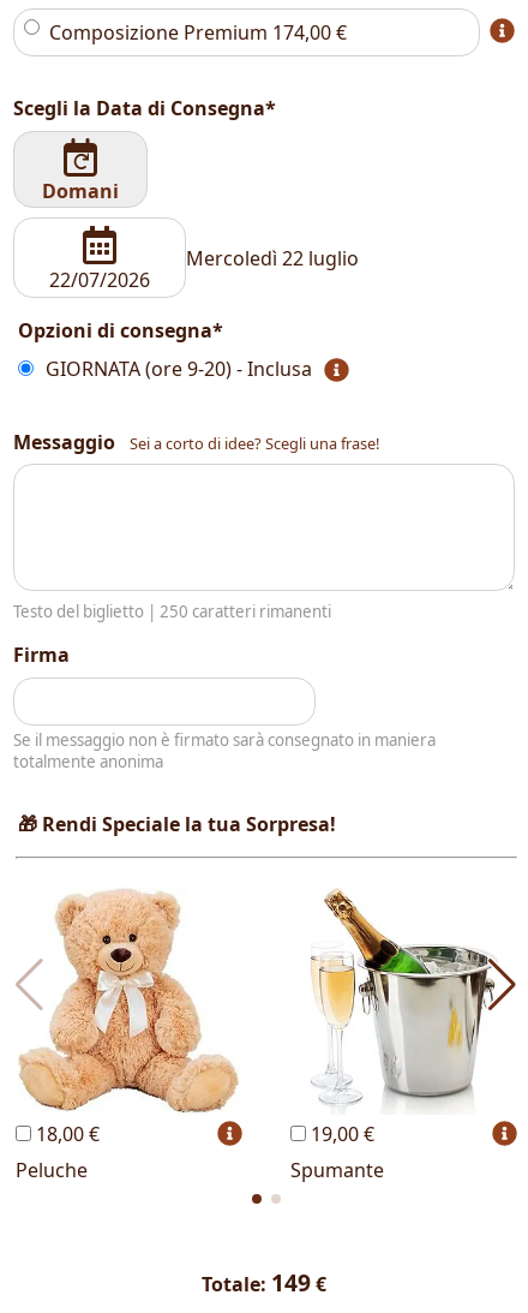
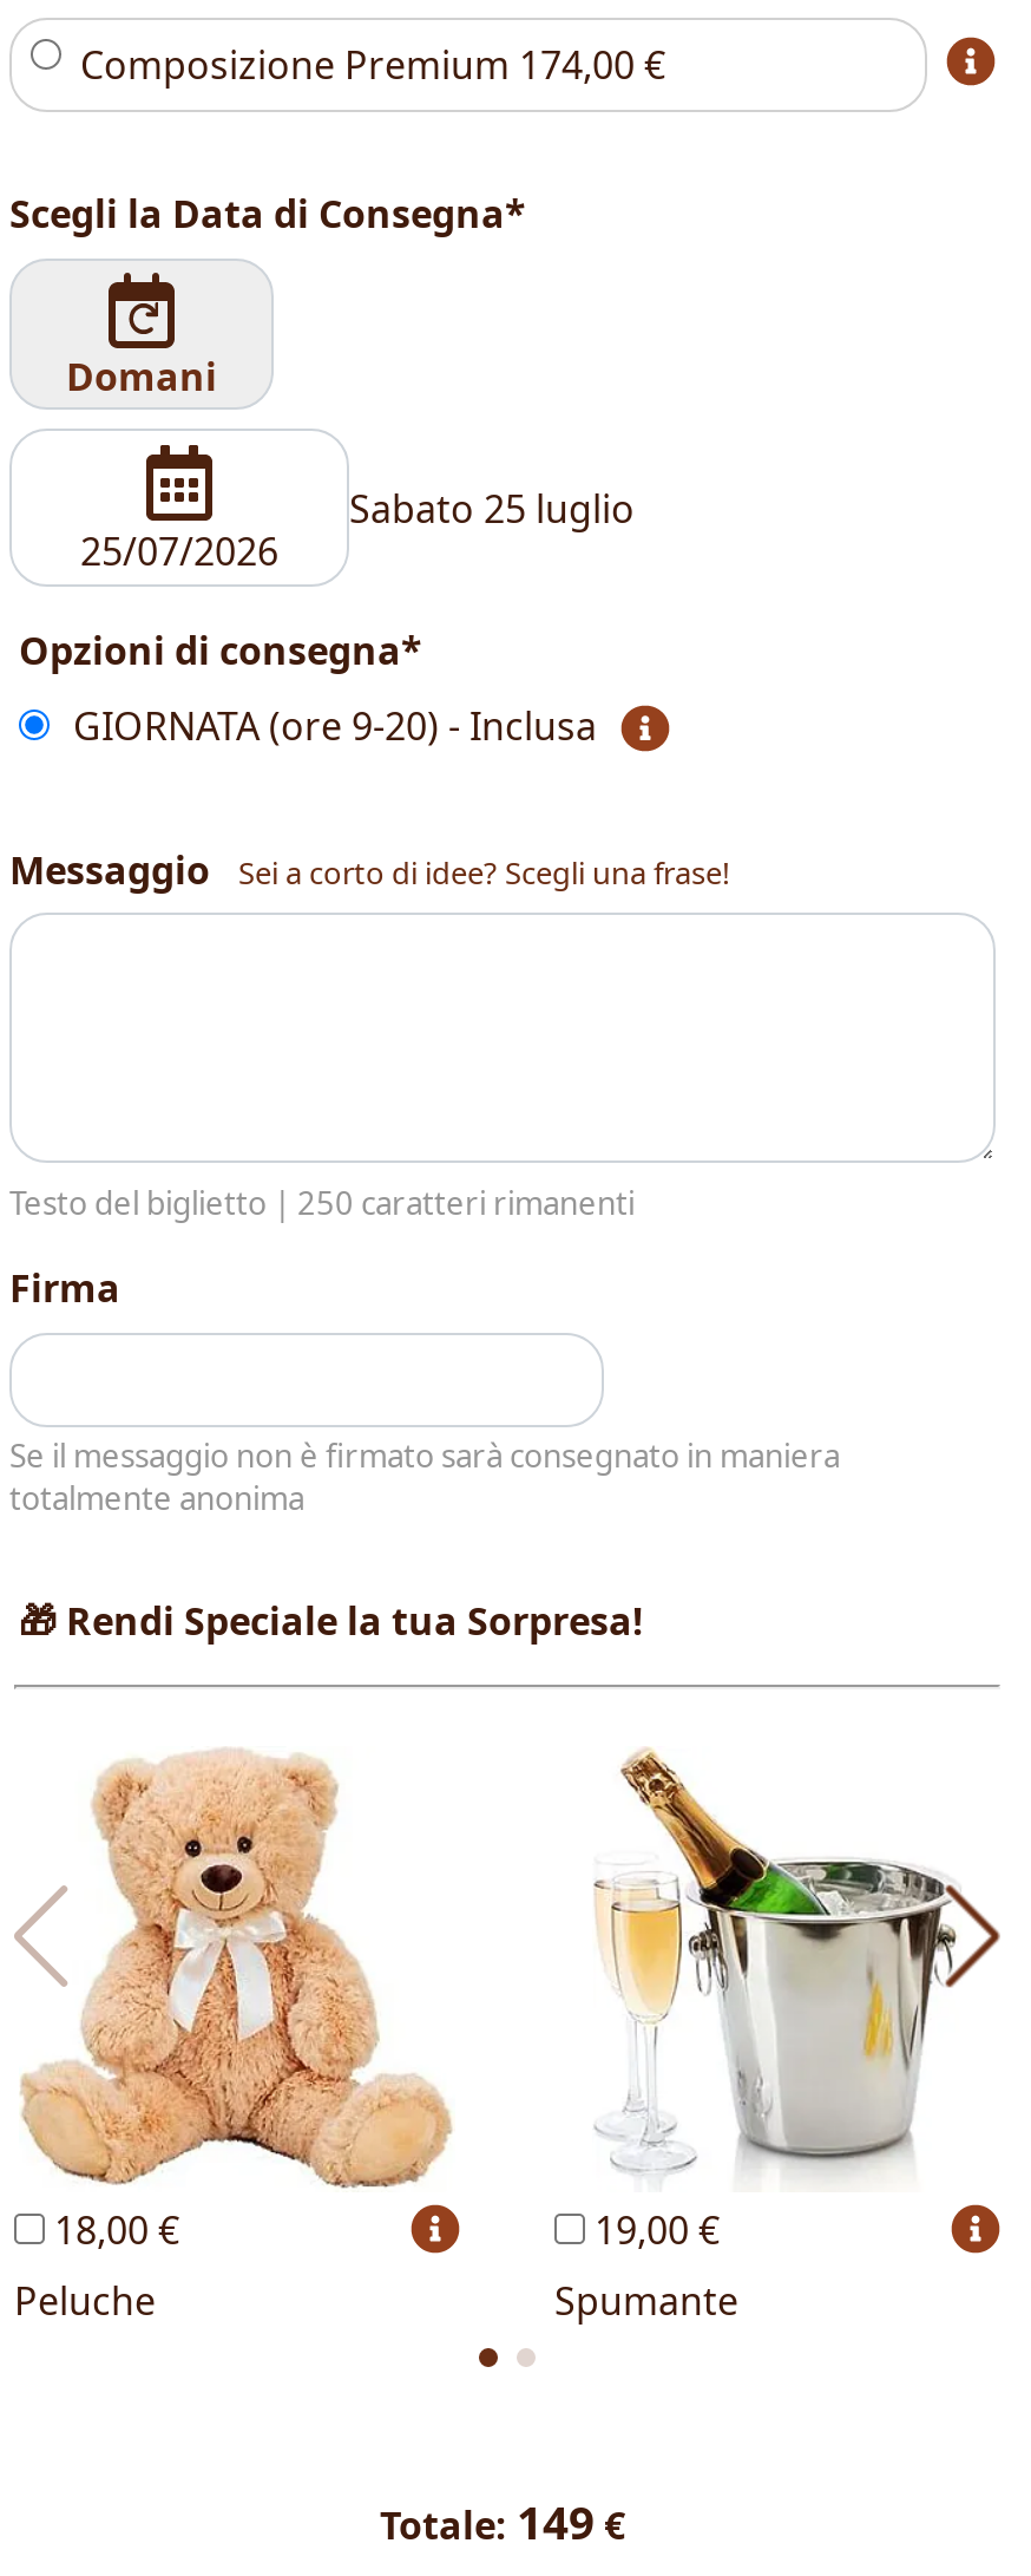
- Mercoledì 22 luglio
+ Sabato 25 luglio
